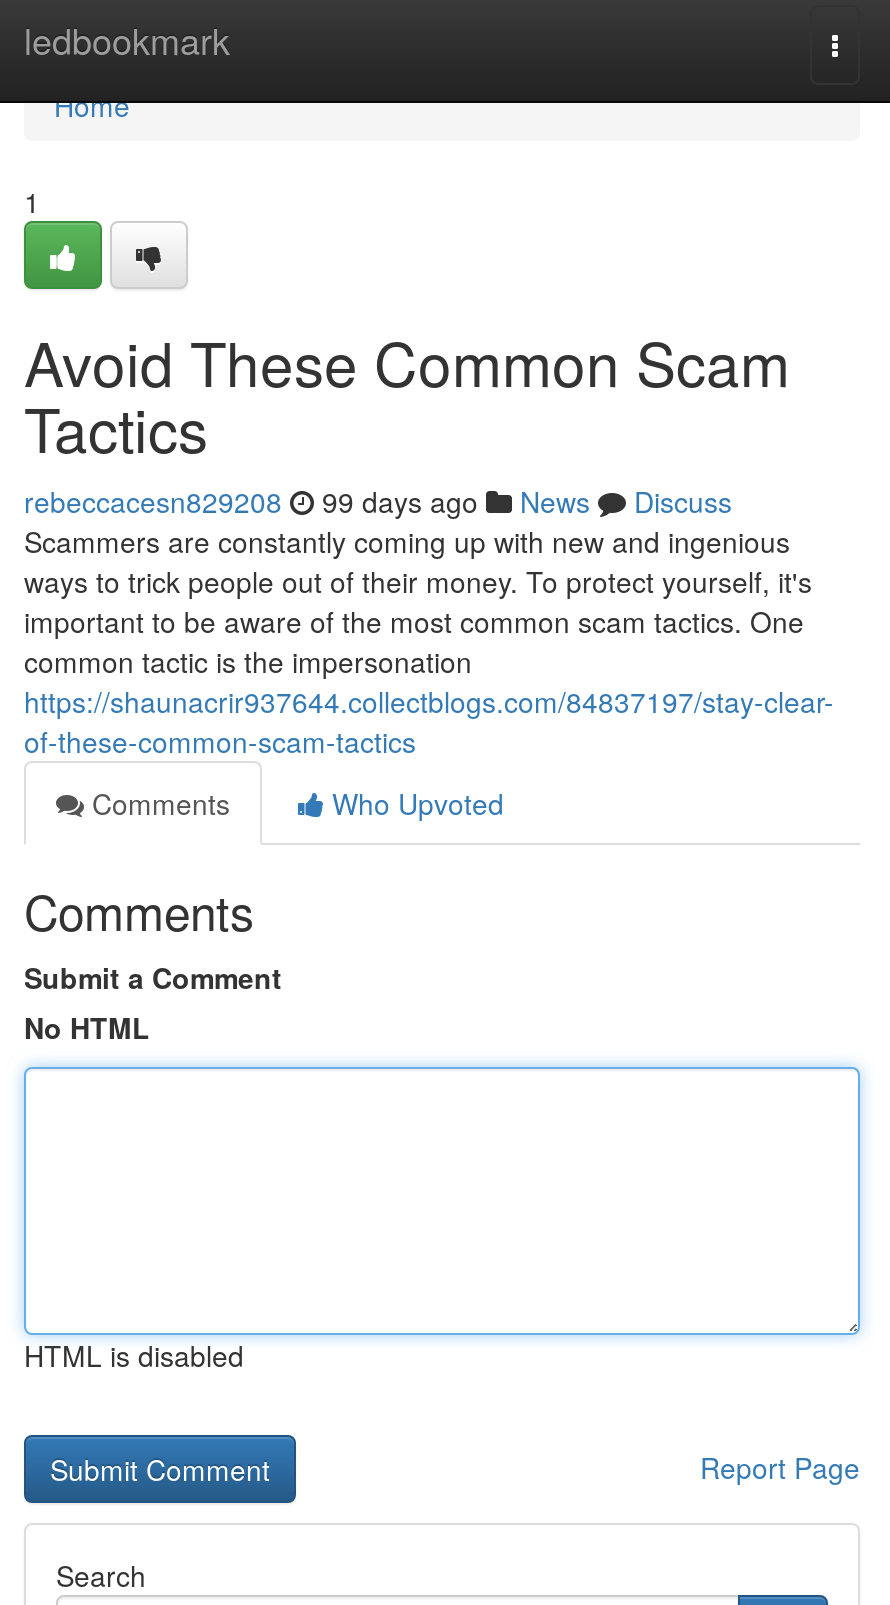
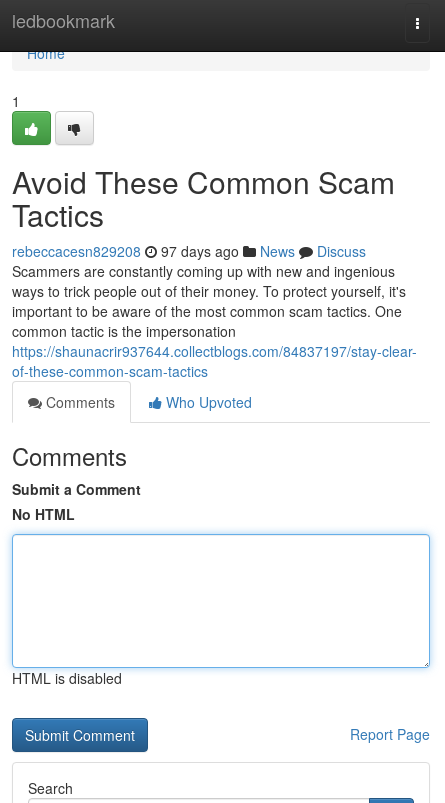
- rebeccacesn829208 99 days ago News Discuss
+ rebeccacesn829208 97 days ago News Discuss
